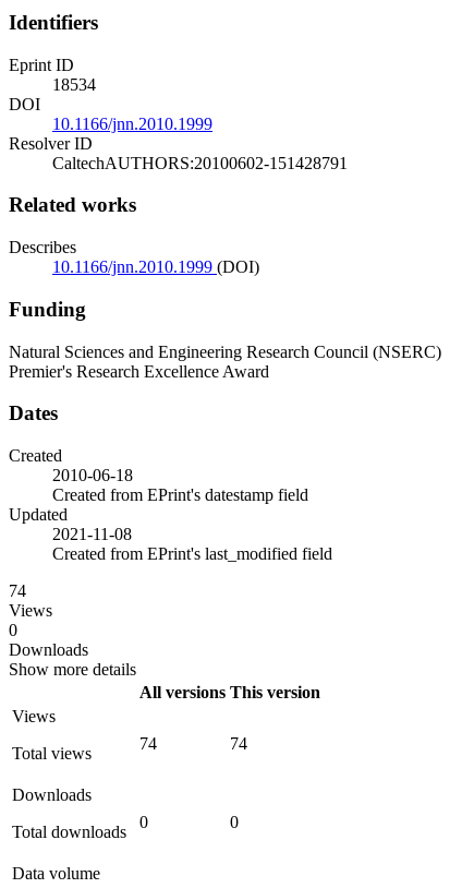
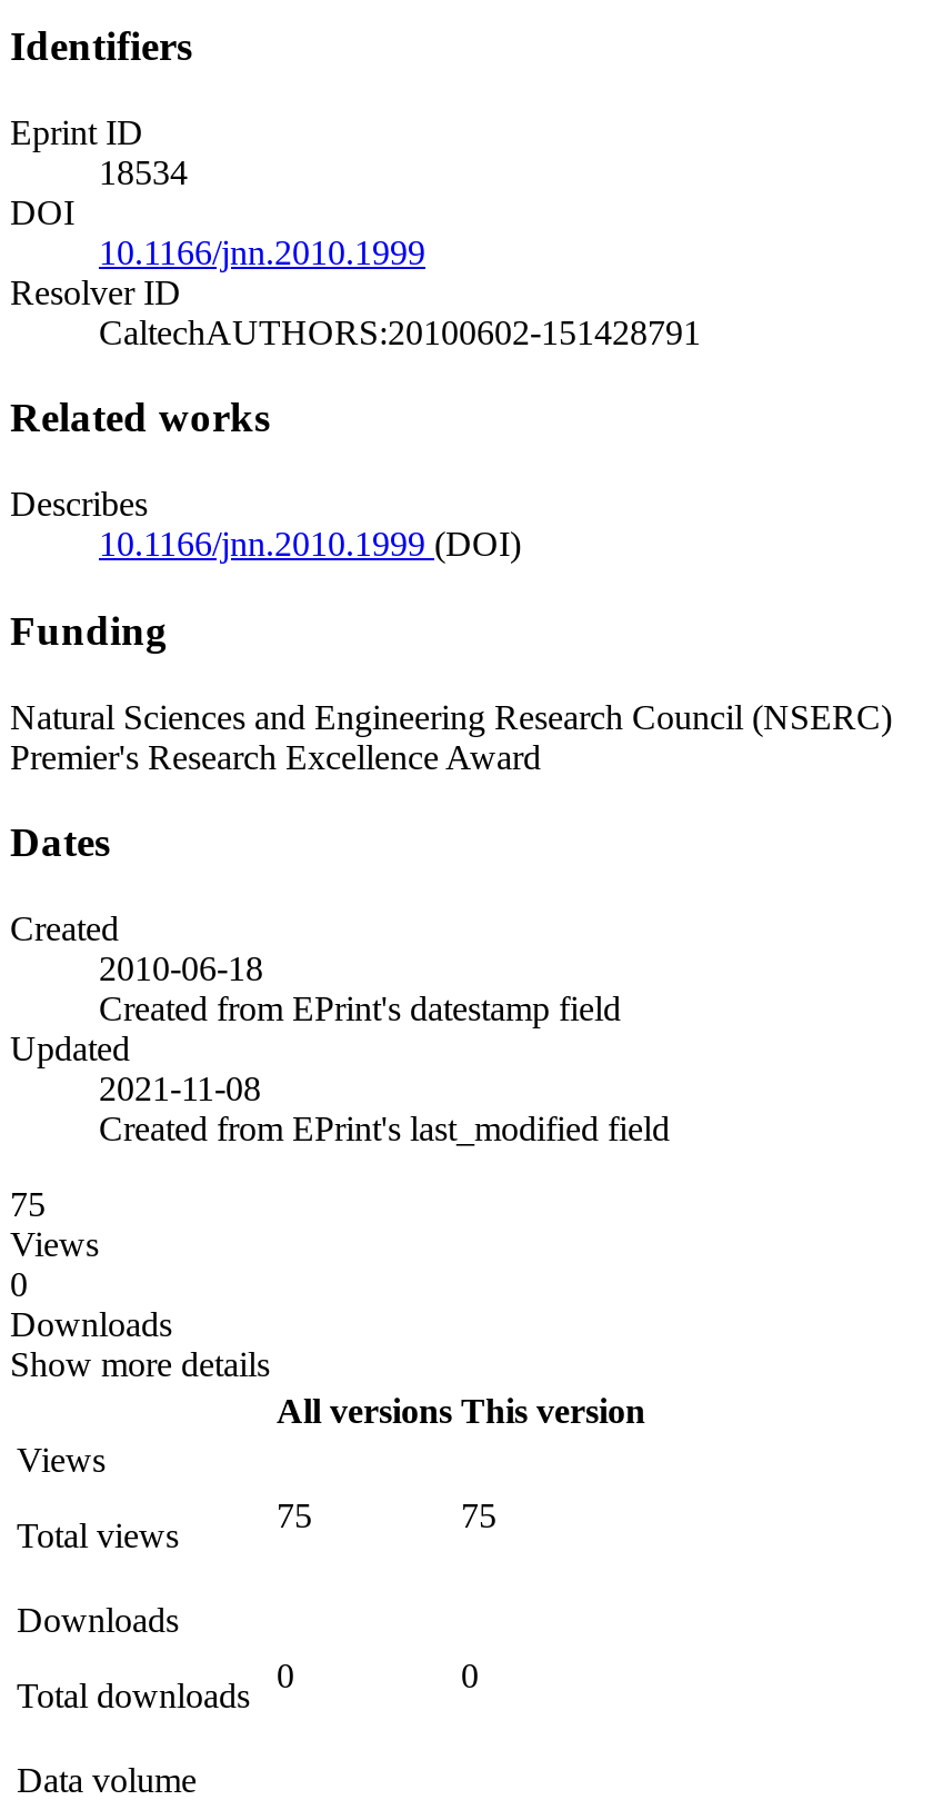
- 74
+ 75

- 74
+ 75

- 74
+ 75
